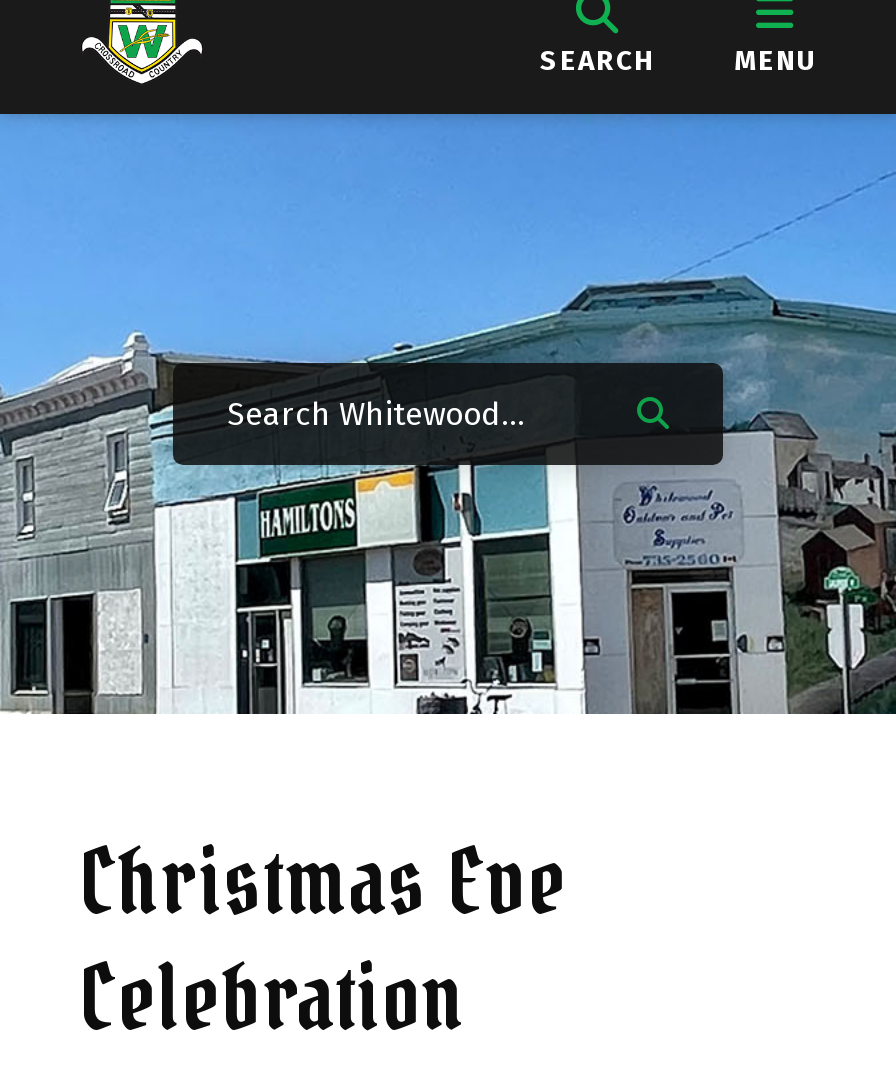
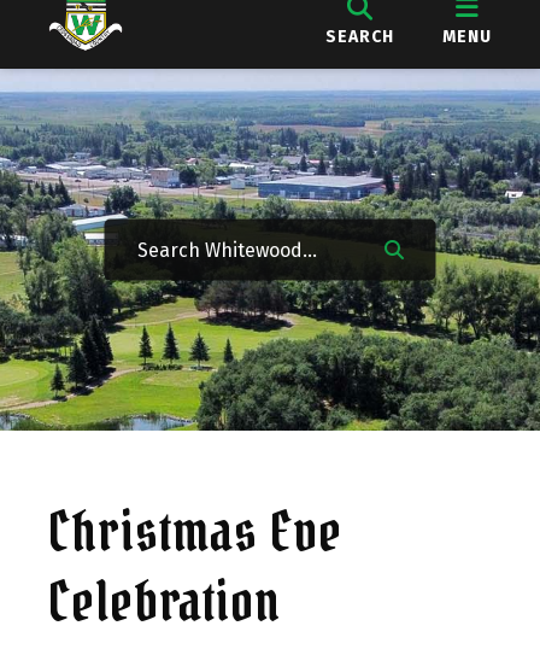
- [image]
+ [image]
